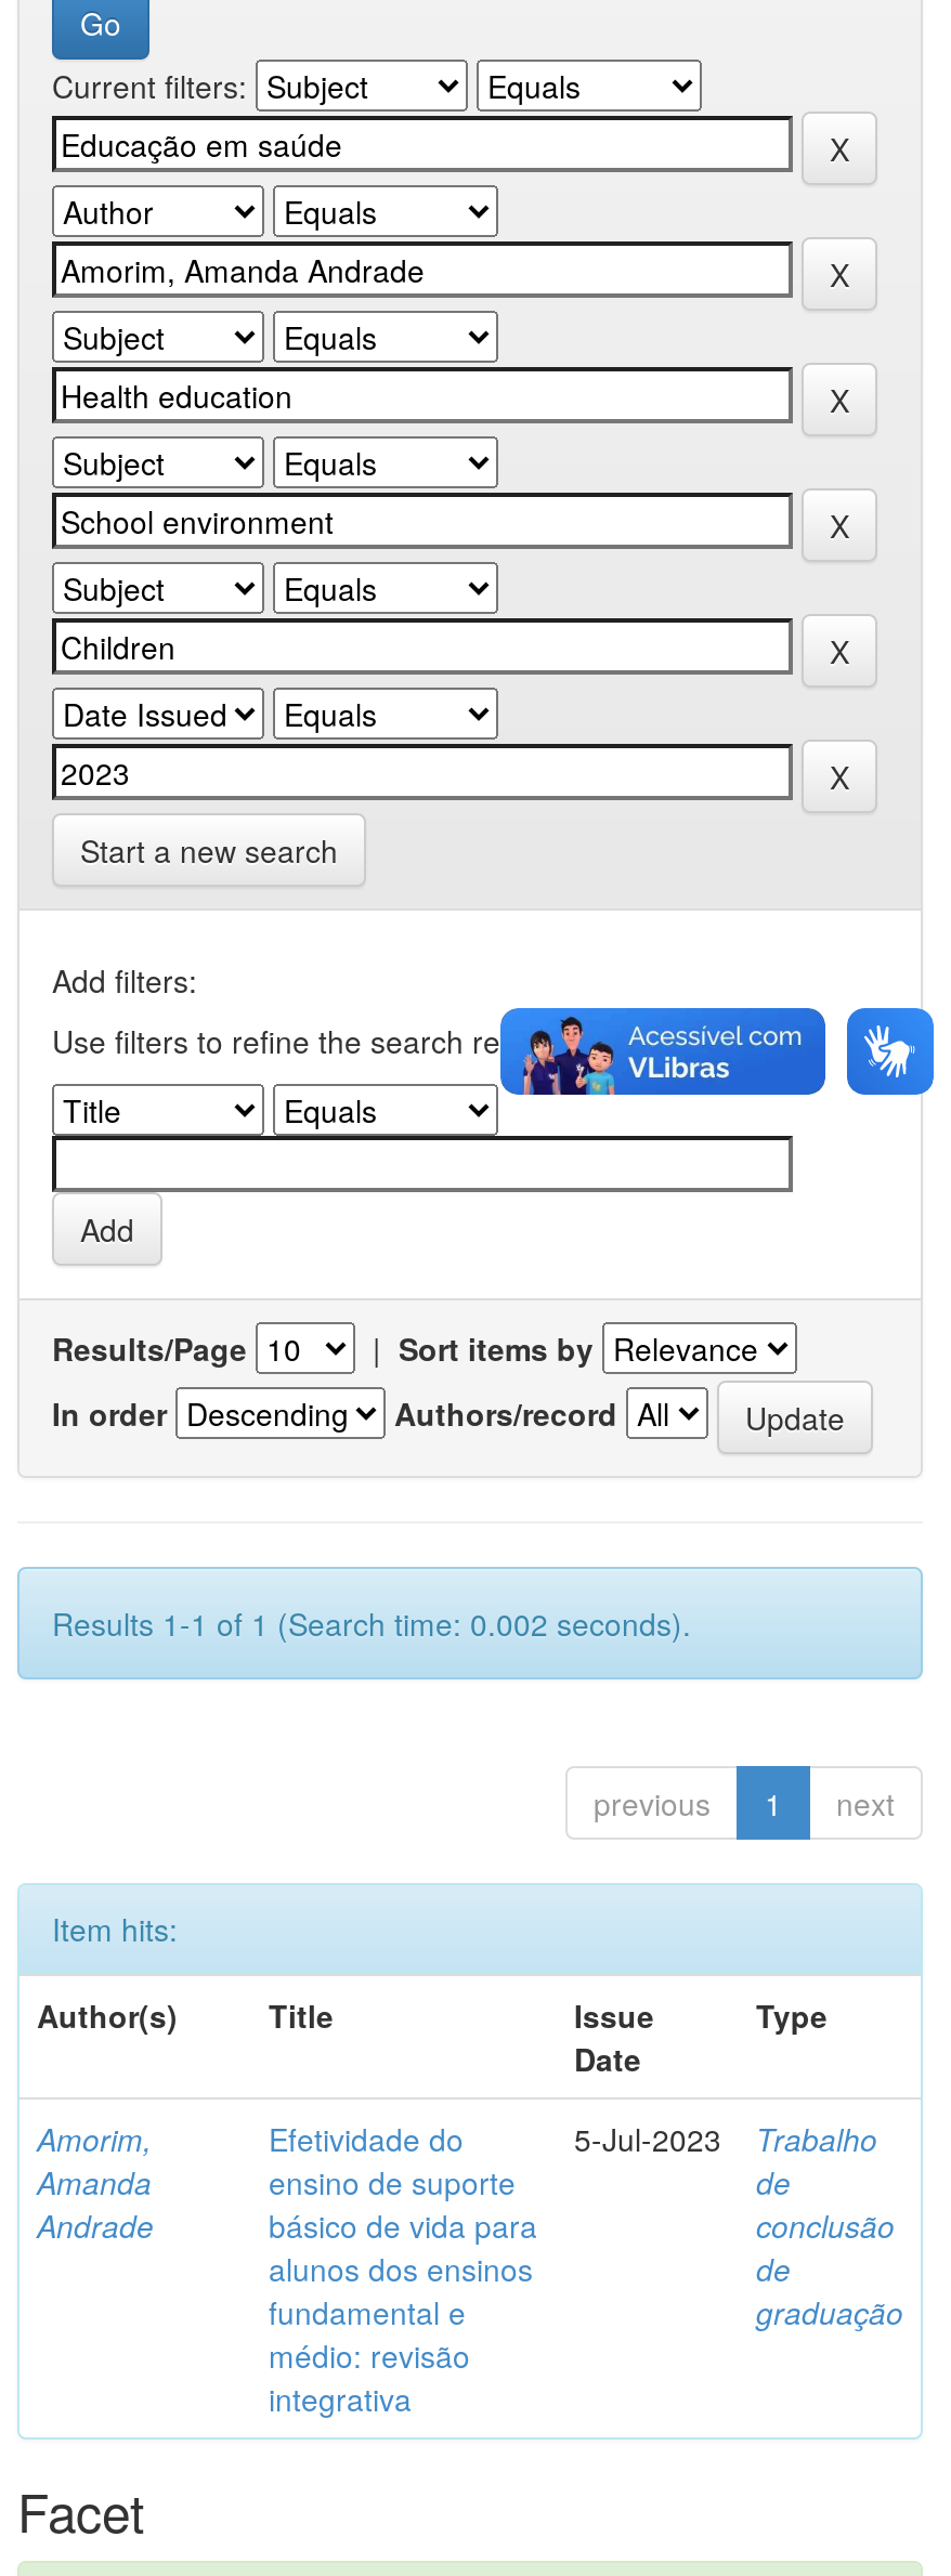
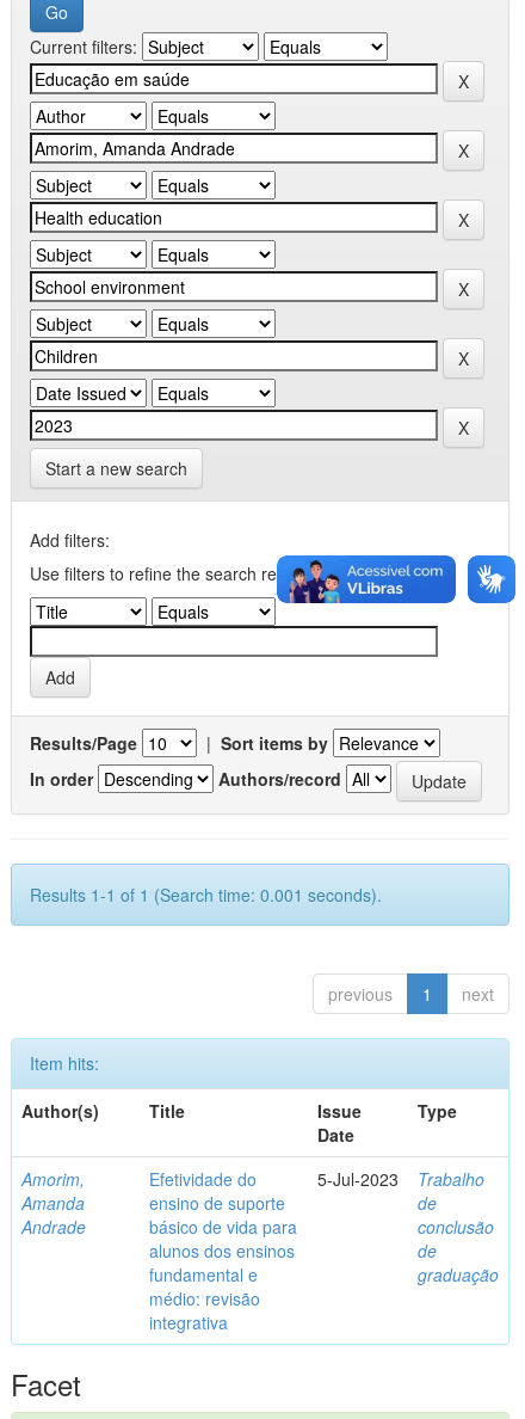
- Results 1-1 of 1 (Search time: 0.002 seconds).
+ Results 1-1 of 1 (Search time: 0.001 seconds).
